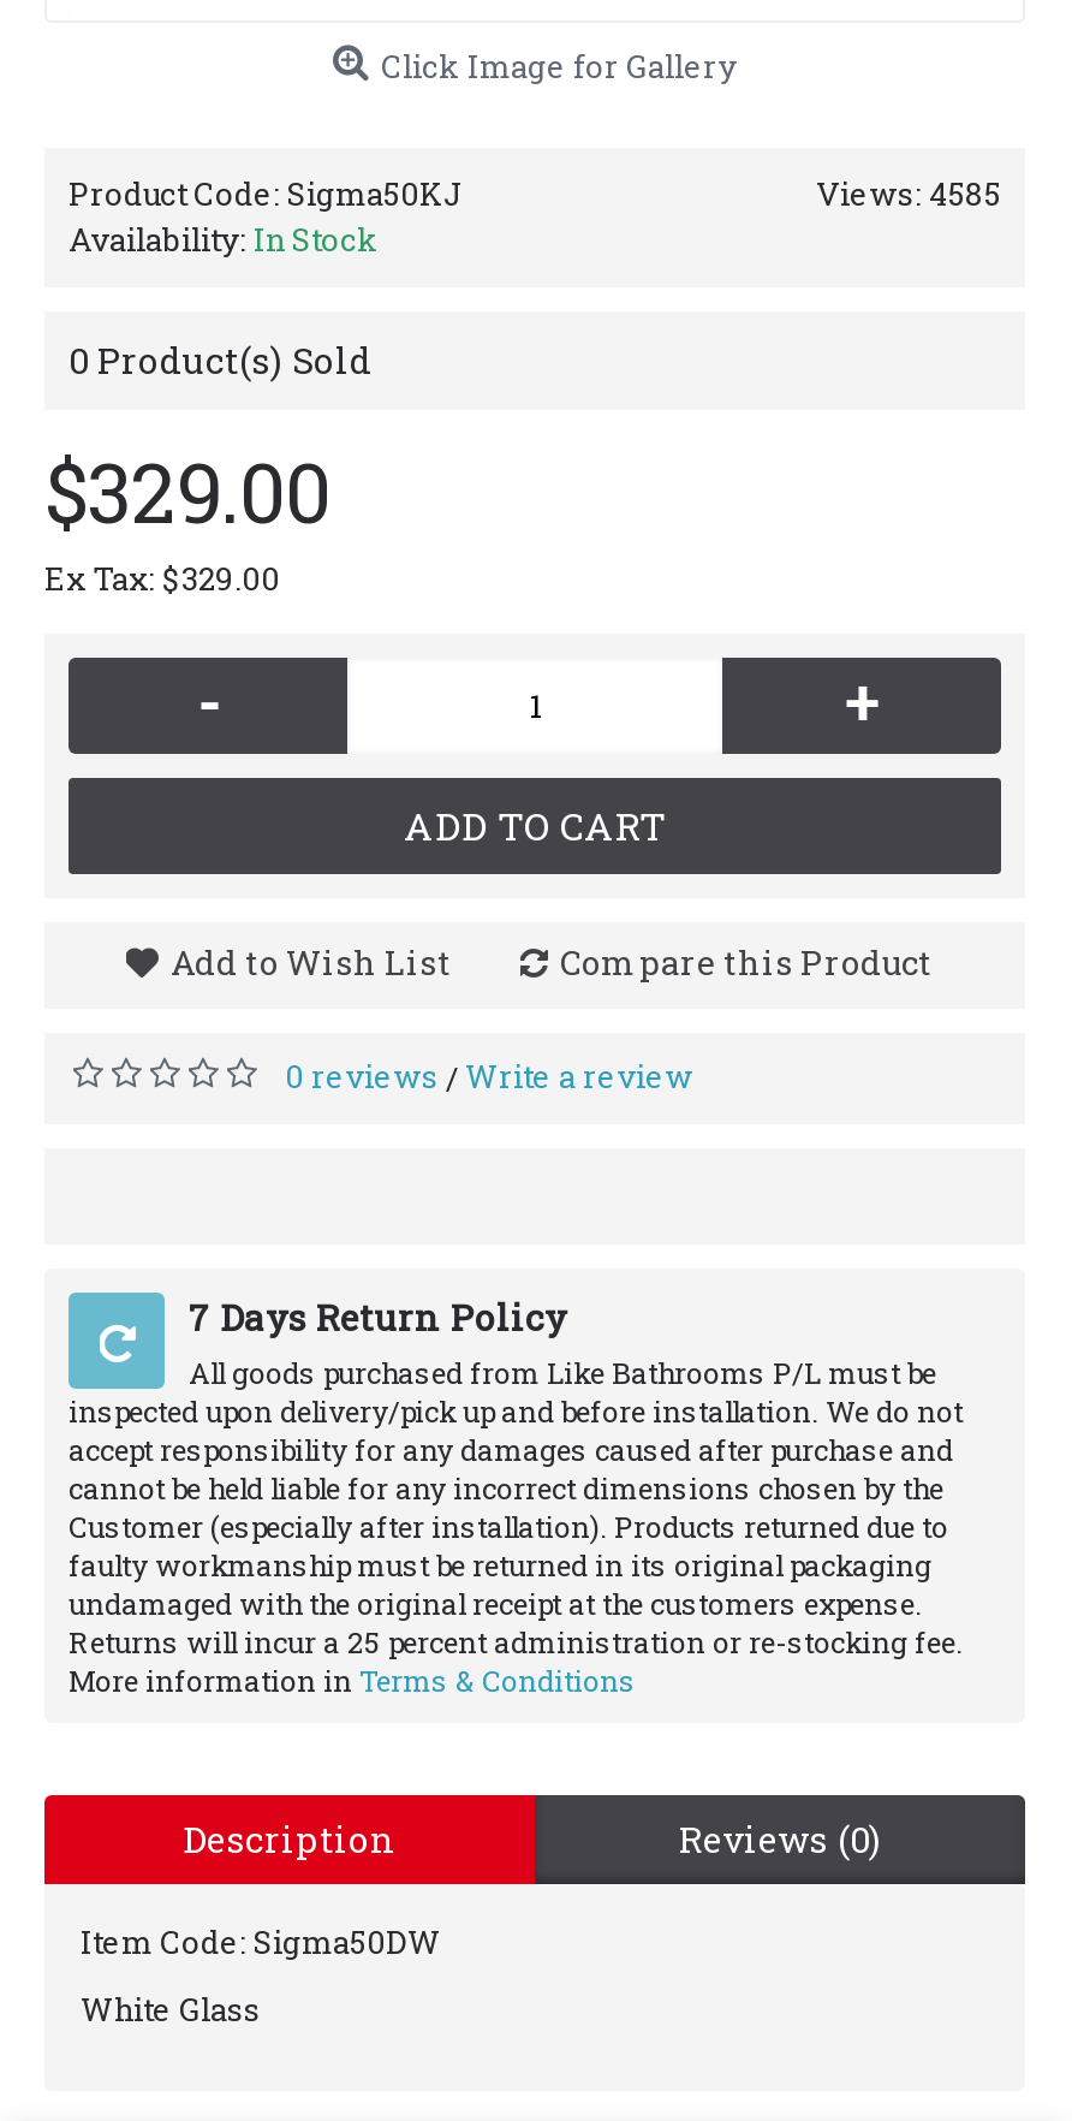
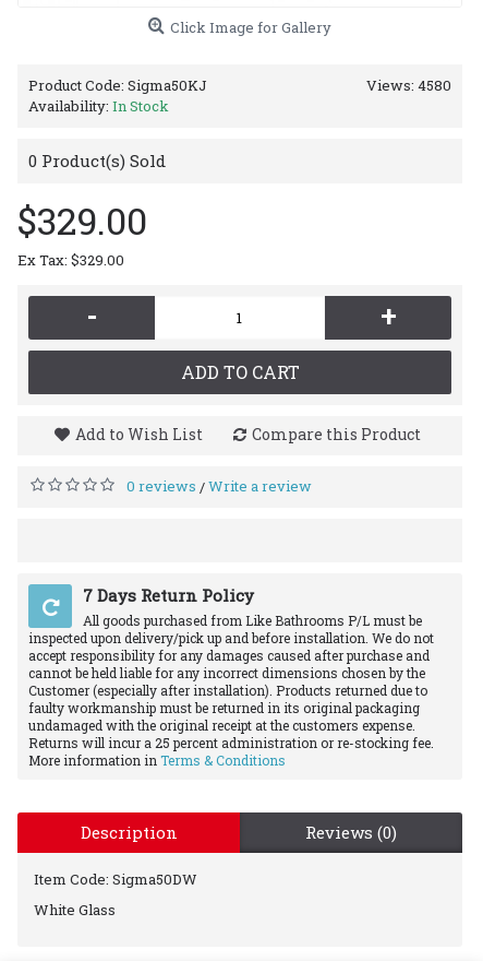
- Views: 4585
+ Views: 4580
